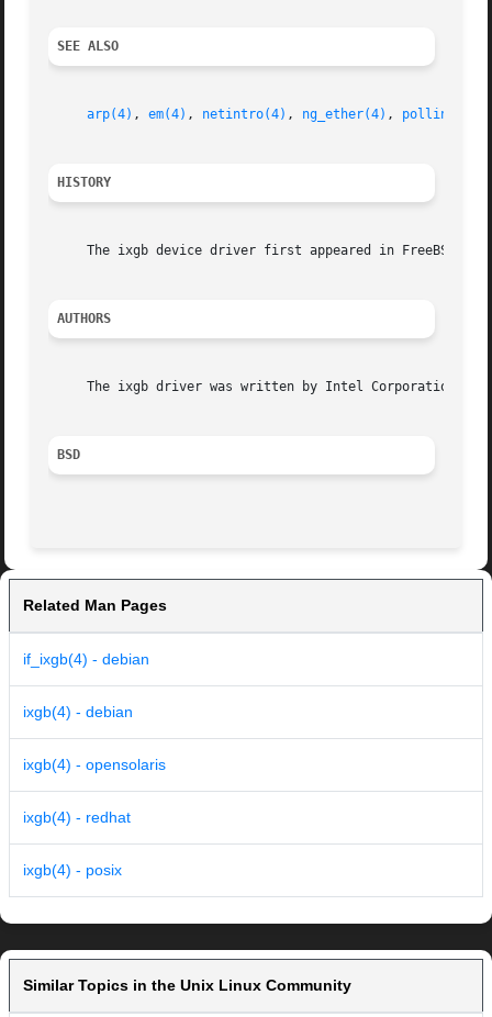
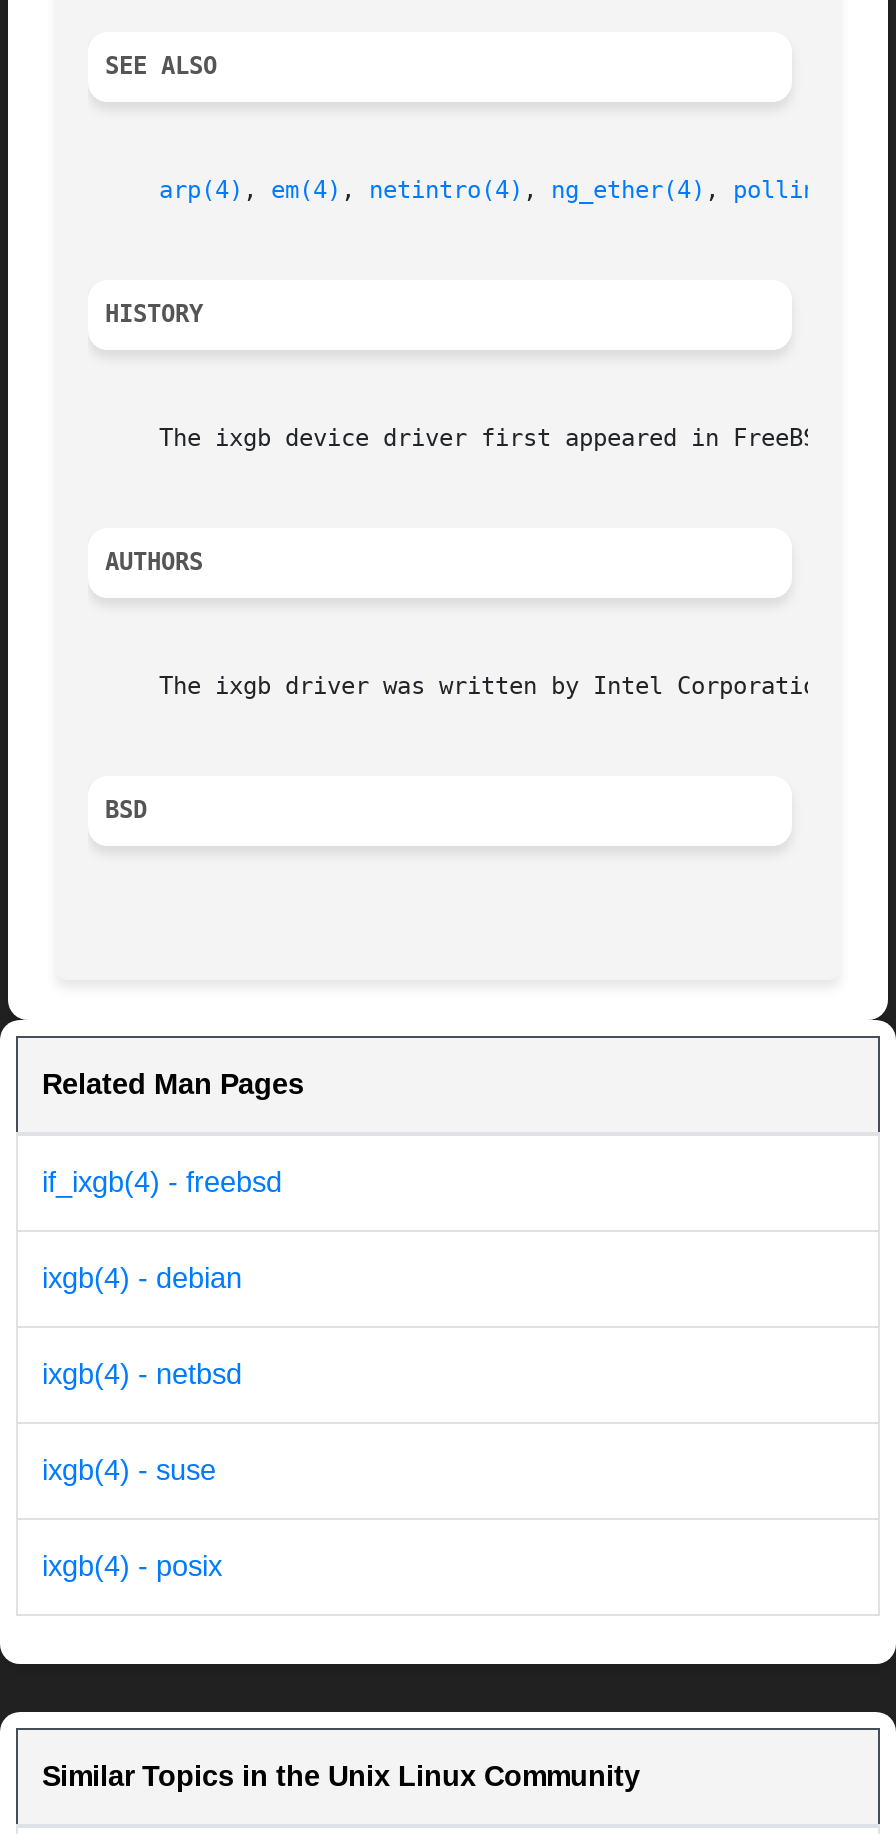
- if_ixgb(4) - debian
+ if_ixgb(4) - freebsd

- ixgb(4) - opensolaris
+ ixgb(4) - netbsd

- ixgb(4) - redhat
+ ixgb(4) - suse
